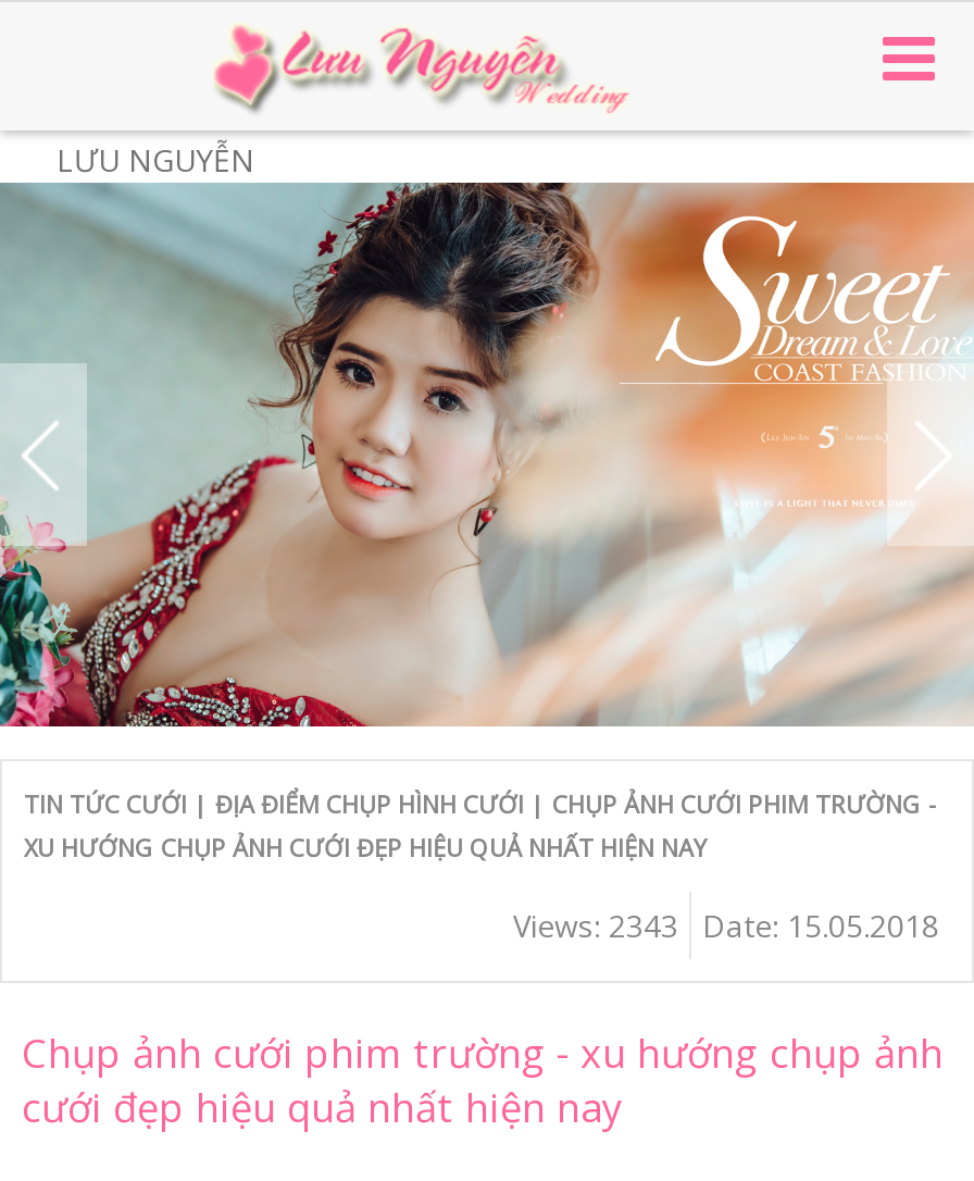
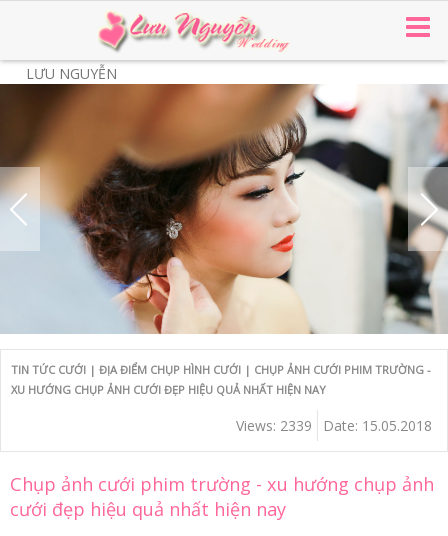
- [image]
+ [image]

- Views: 2343 Date: 15.05.2018
+ Views: 2339 Date: 15.05.2018
